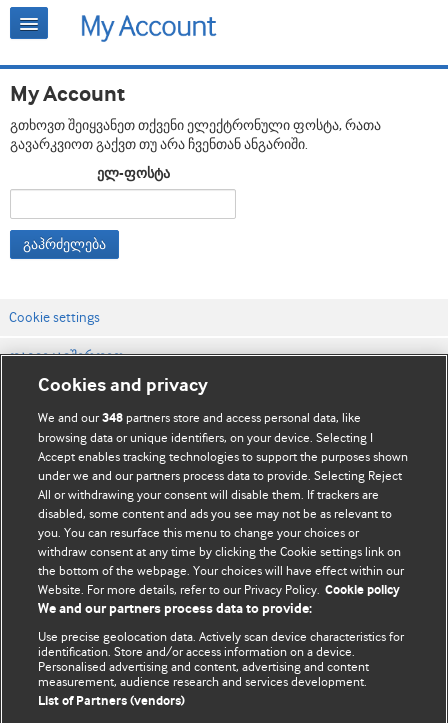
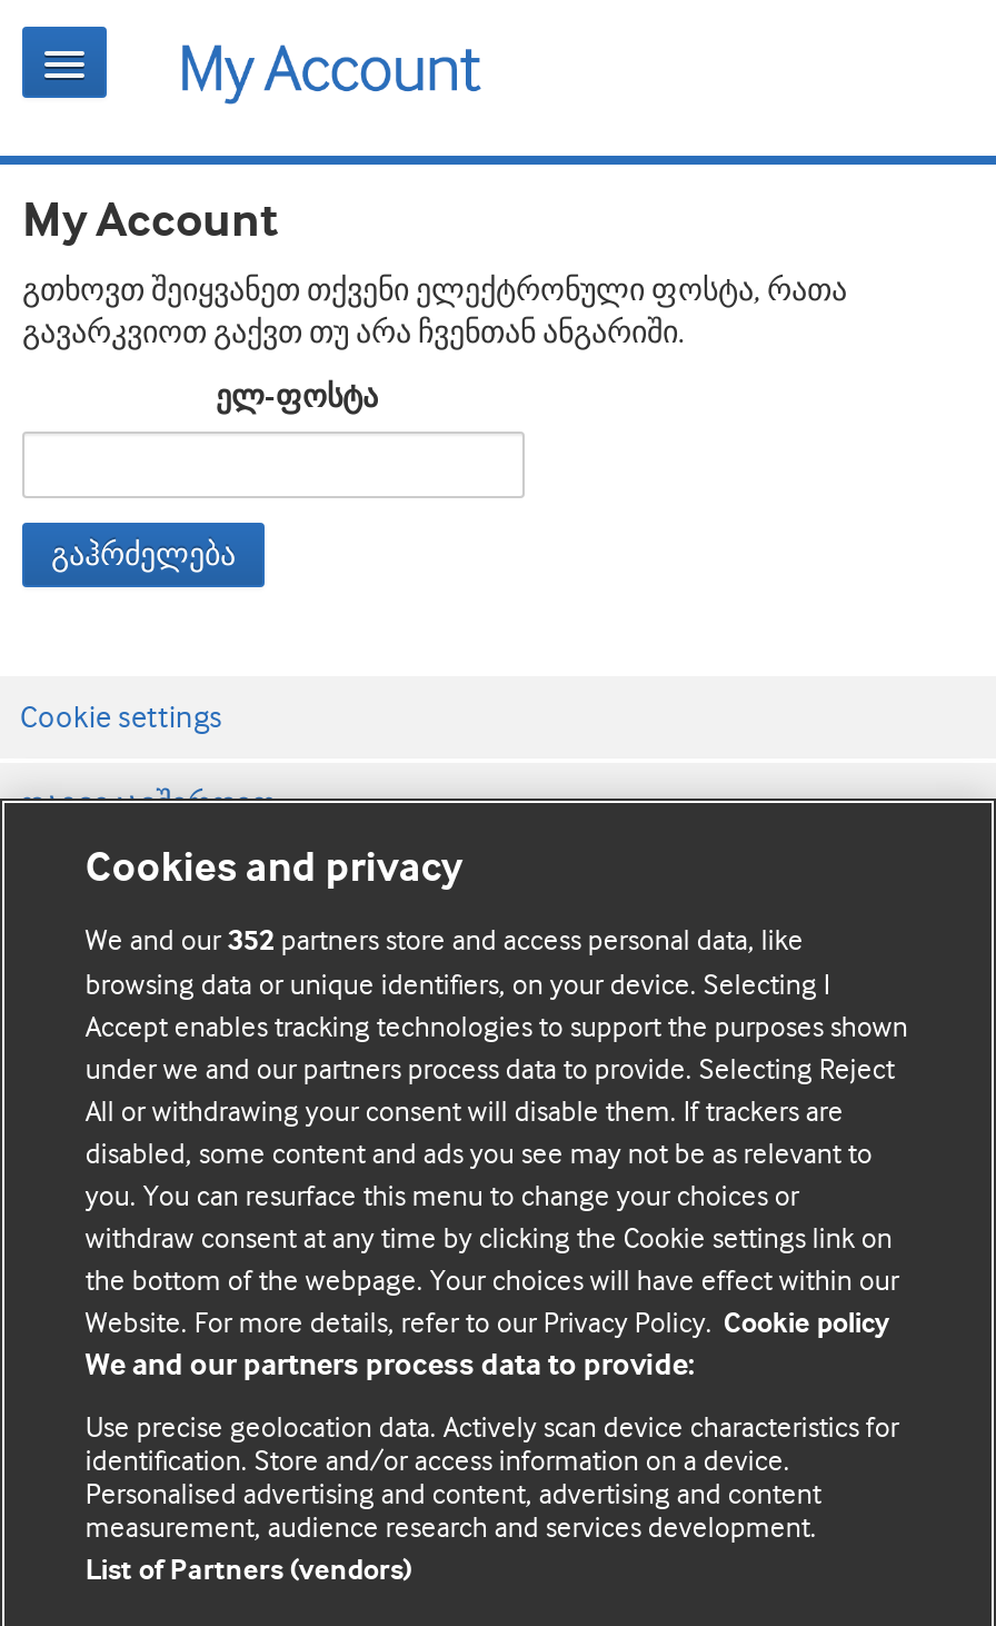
- We and our 348 partners store and access personal data, like
+ We and our 352 partners store and access personal data, like
